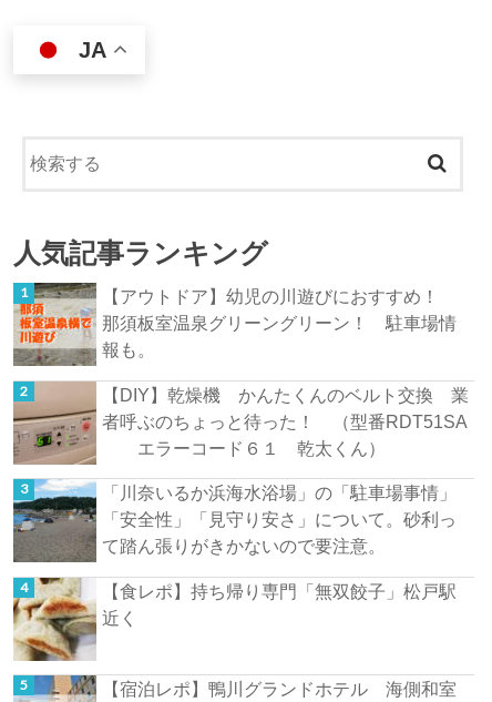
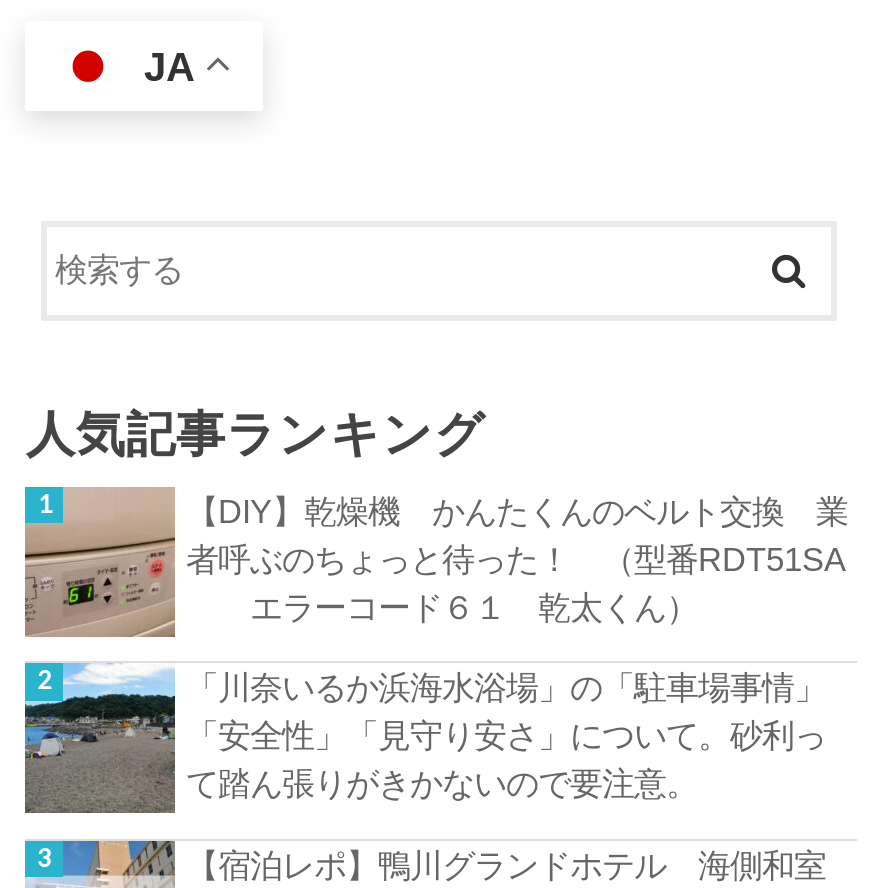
- [image]
- 【アウトドア】幼児の川遊びにおすすめ！
- 那須板室温泉グリーングリーン！ 駐車場情
- 報も。

- [image]
- 【食レポ】持ち帰り専門「無双餃子」松戸駅
- 近く
